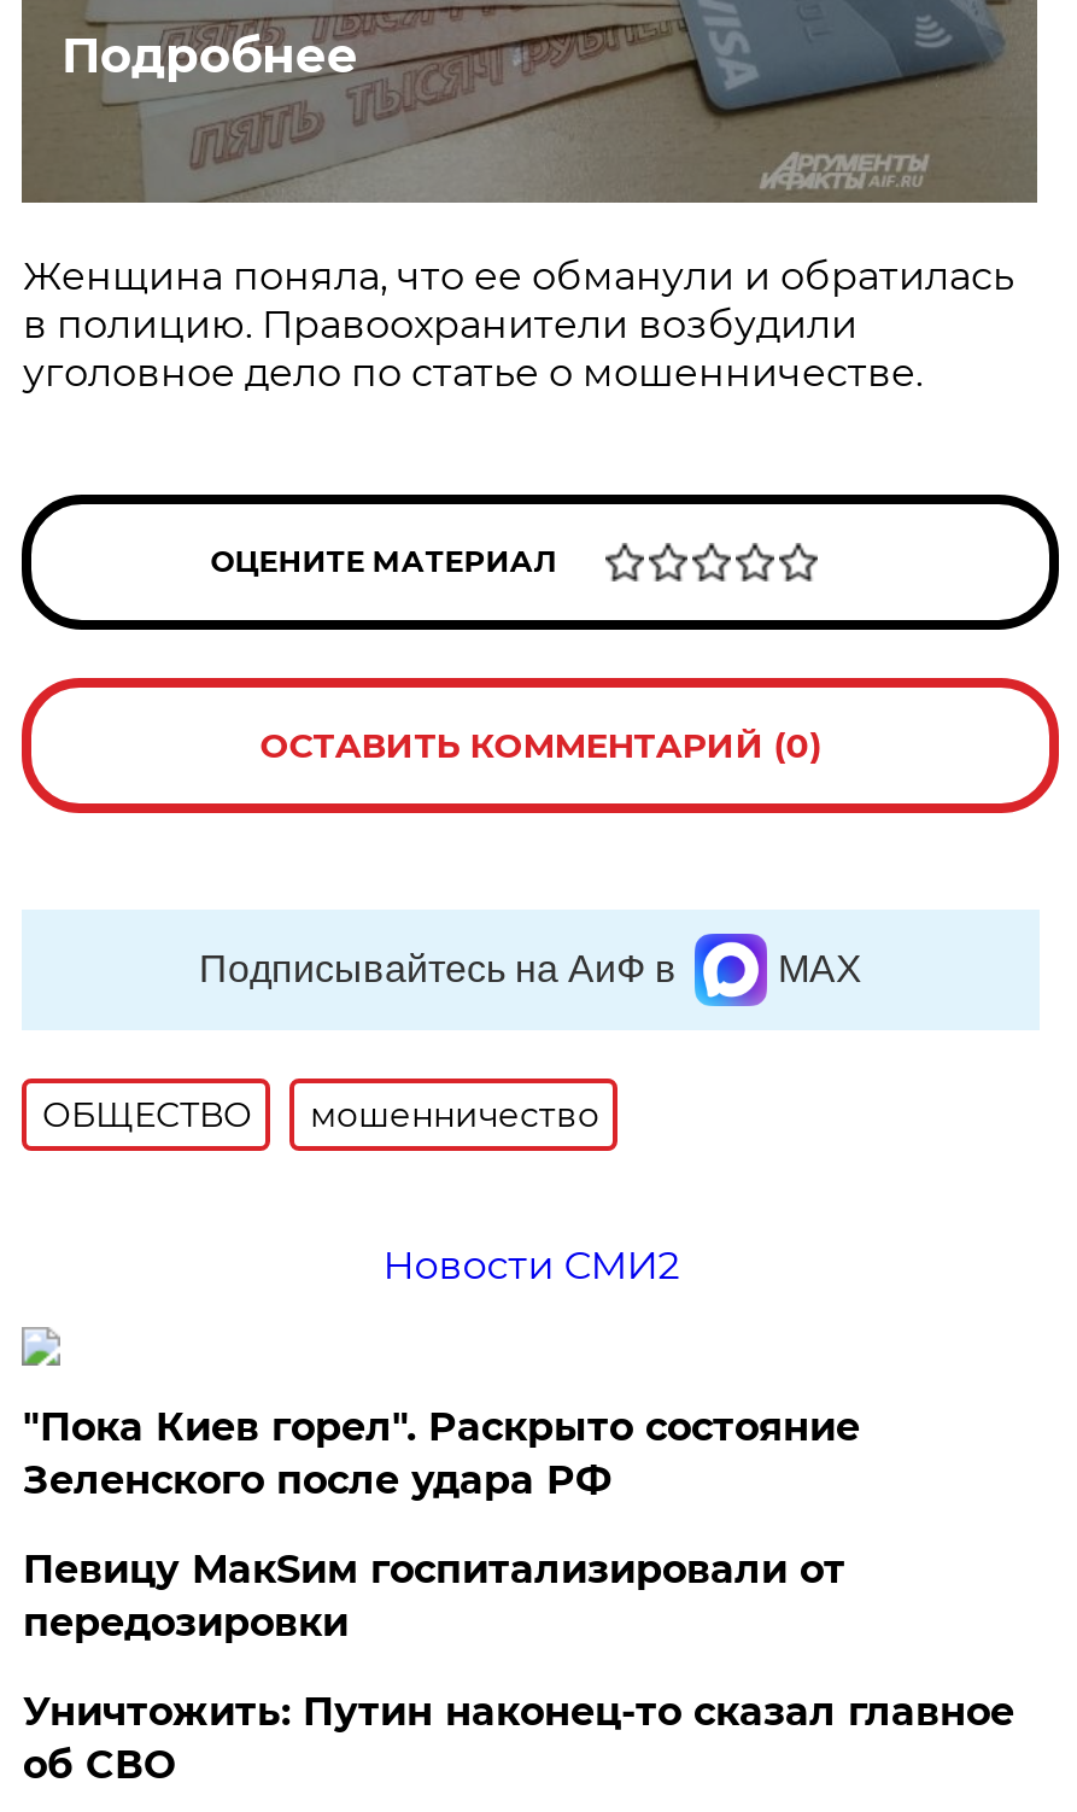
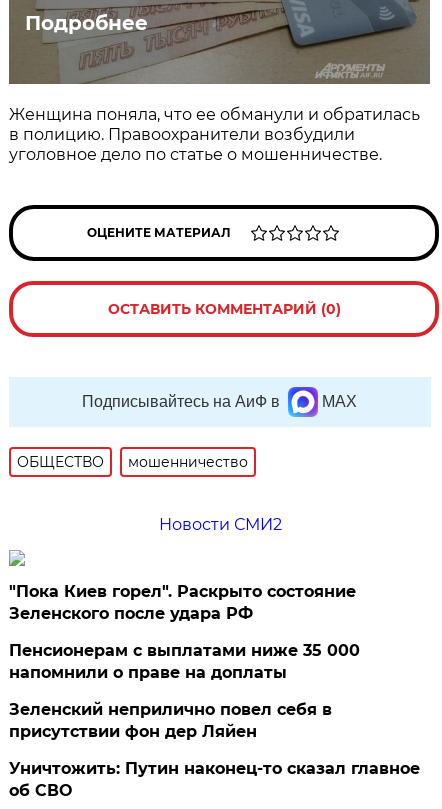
- Певицу МакSим госпитализировали от
- передозировки
+ Пенсионерам с выплатами ниже 35 000
+ напомнили о праве на доплаты
+ Зеленский неприлично повел cебя в
+ присутствии фон дер Ляйен
